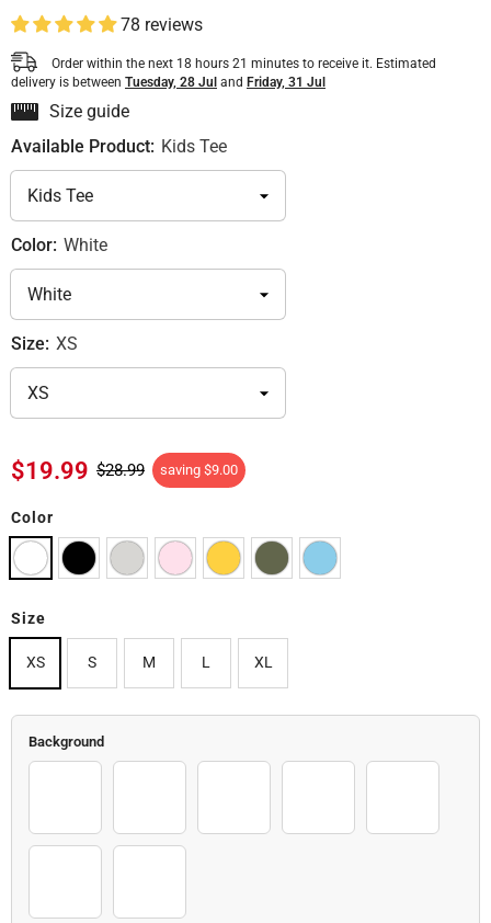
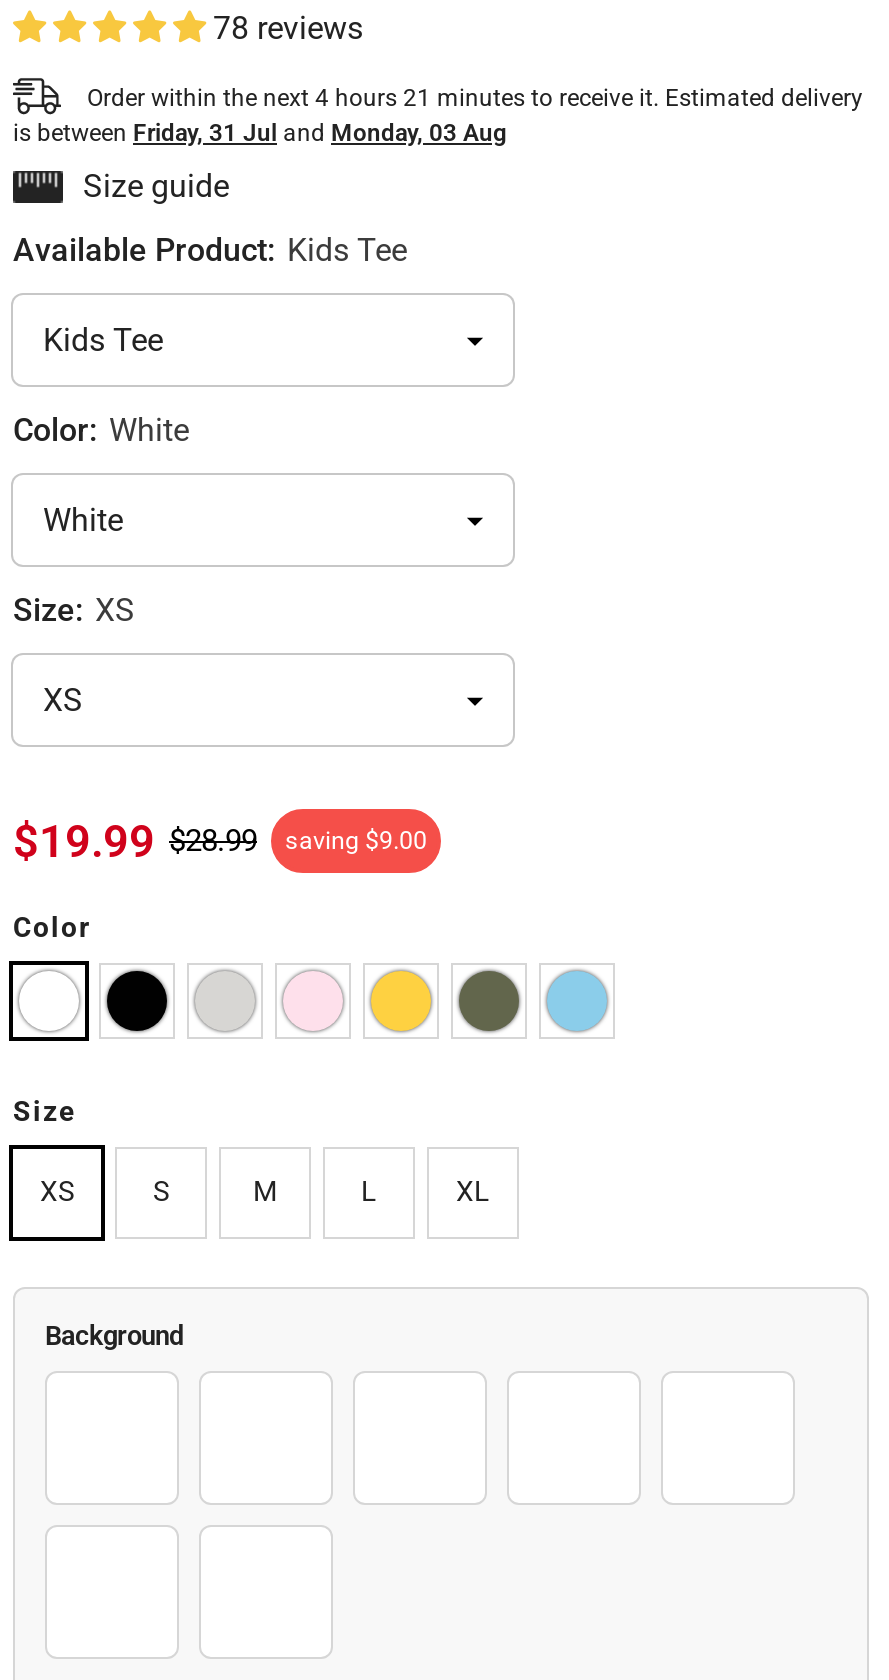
- Order within the next 18 hours 21 minutes to receive it. Estimated
- delivery is between Tuesday, 28 Jul and Friday, 31 Jul
+ Order within the next 4 hours 21 minutes to receive it. Estimated delivery
+ is between Friday, 31 Jul and Monday, 03 Aug
